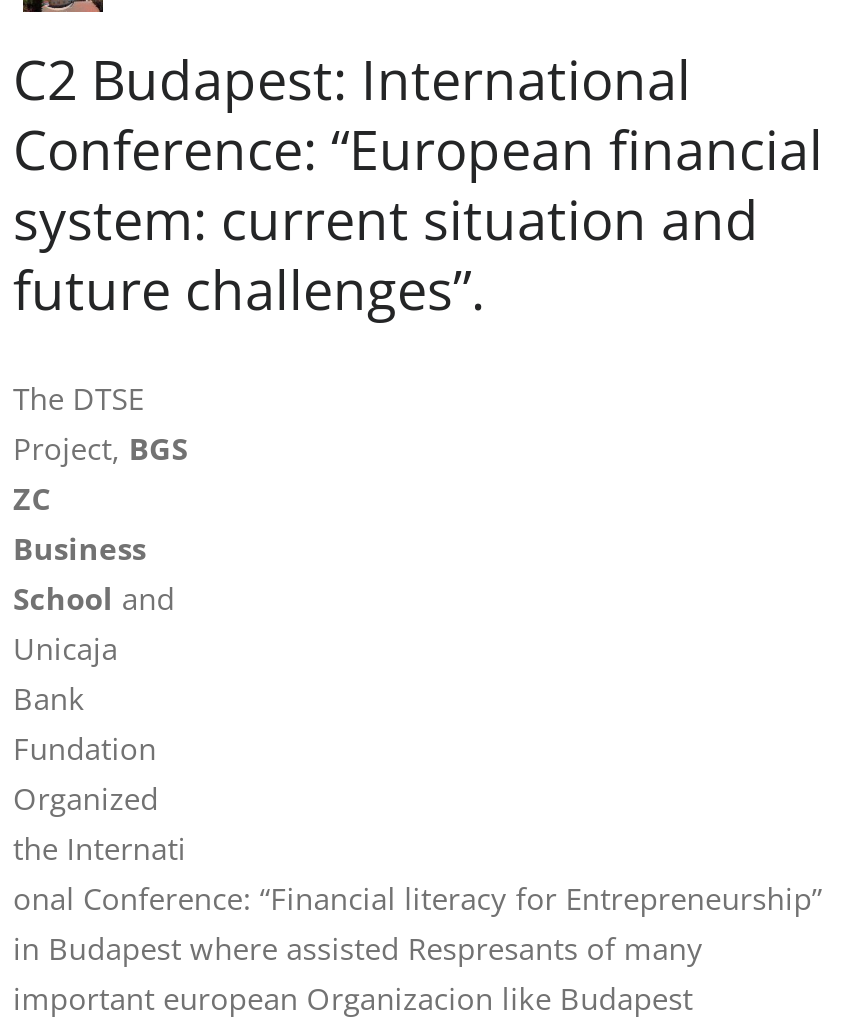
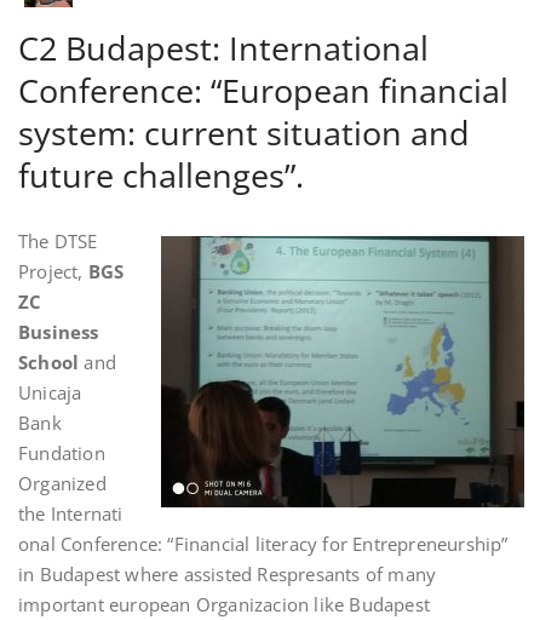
+ [image]
